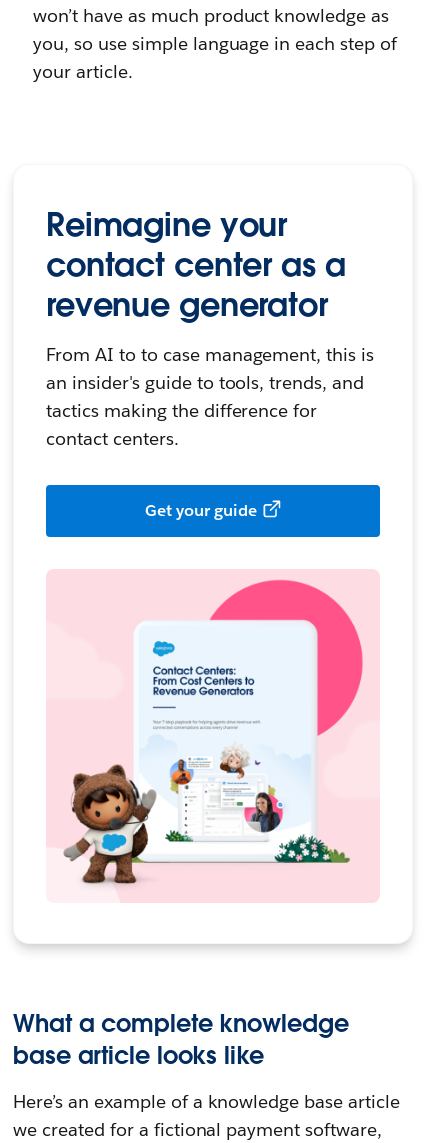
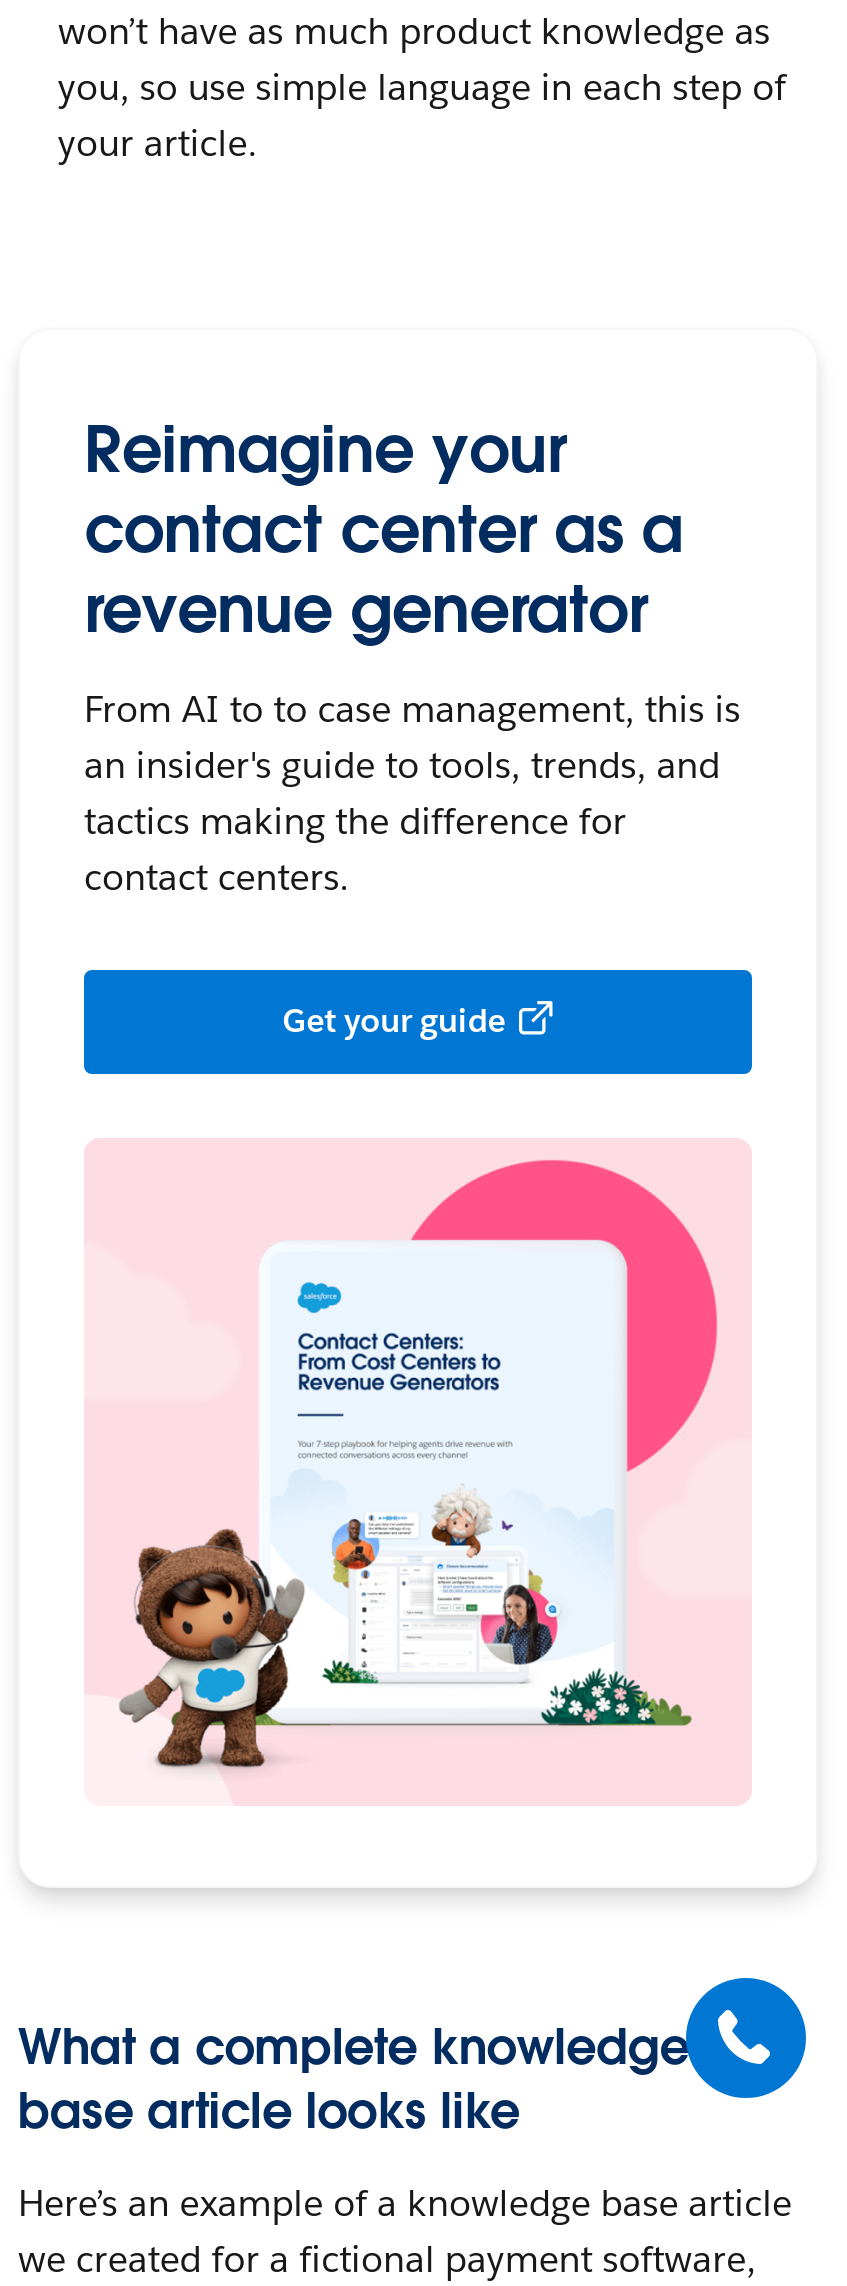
+ [image]
